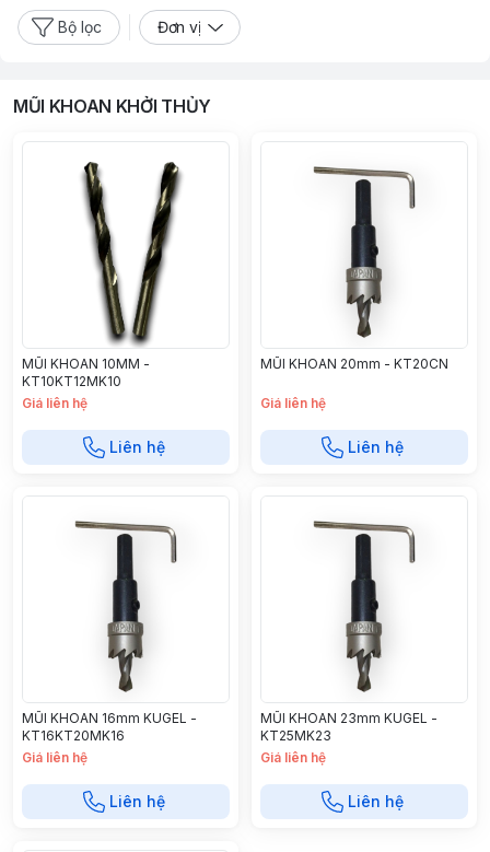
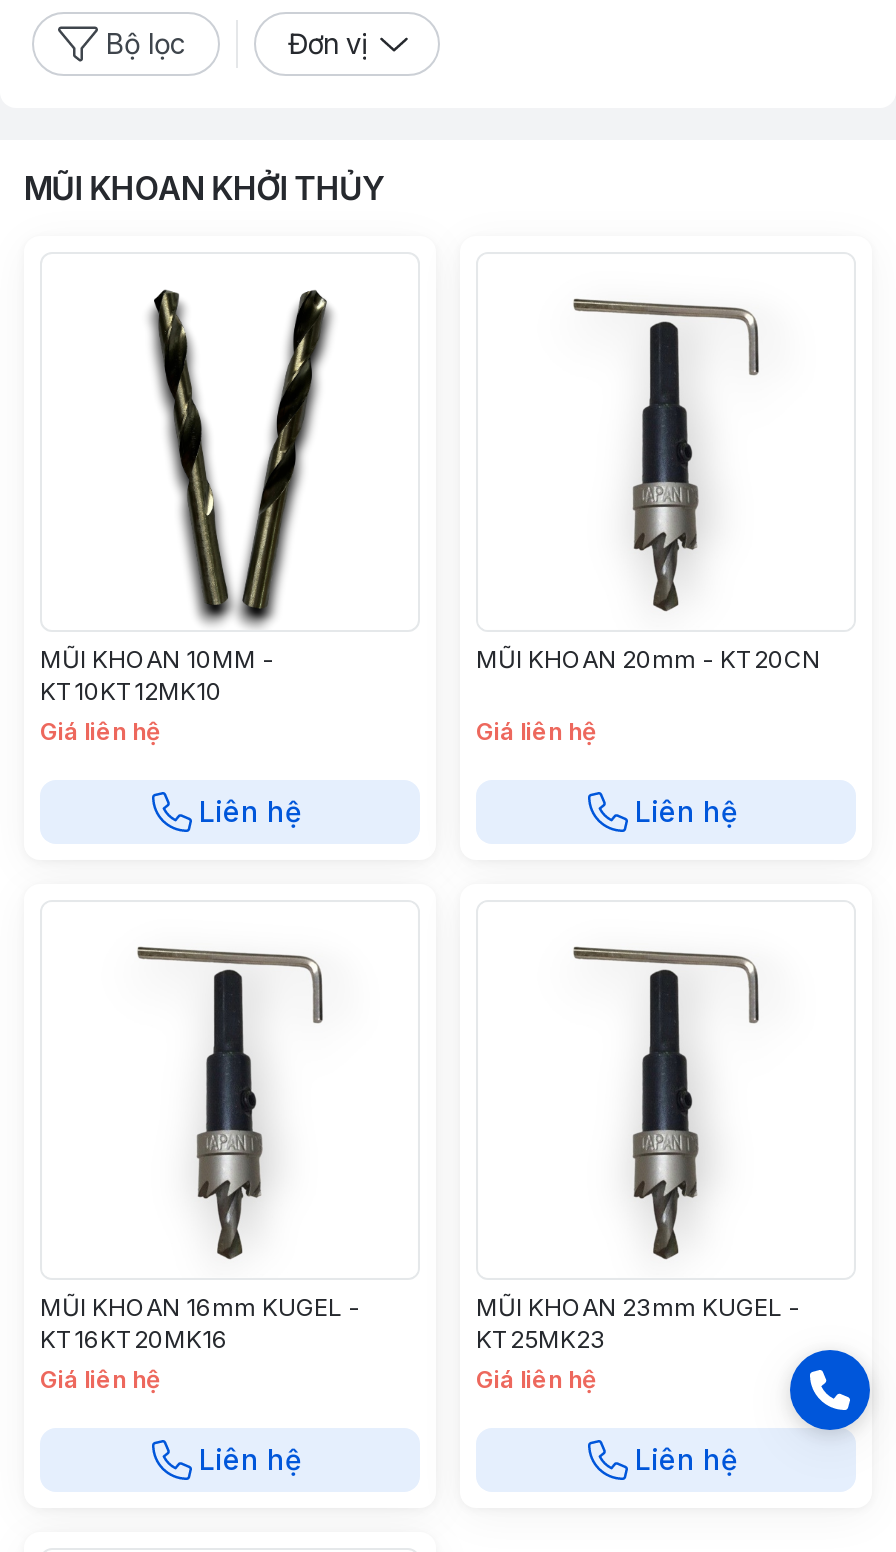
+ [image]
